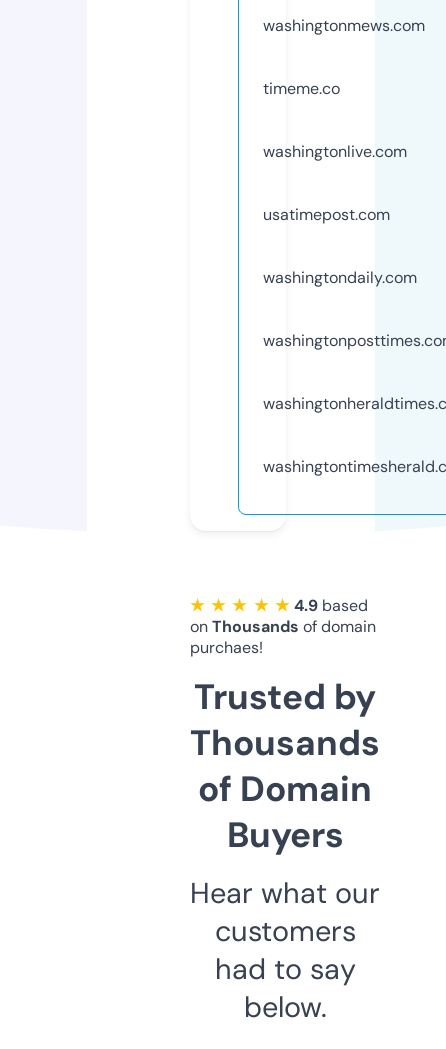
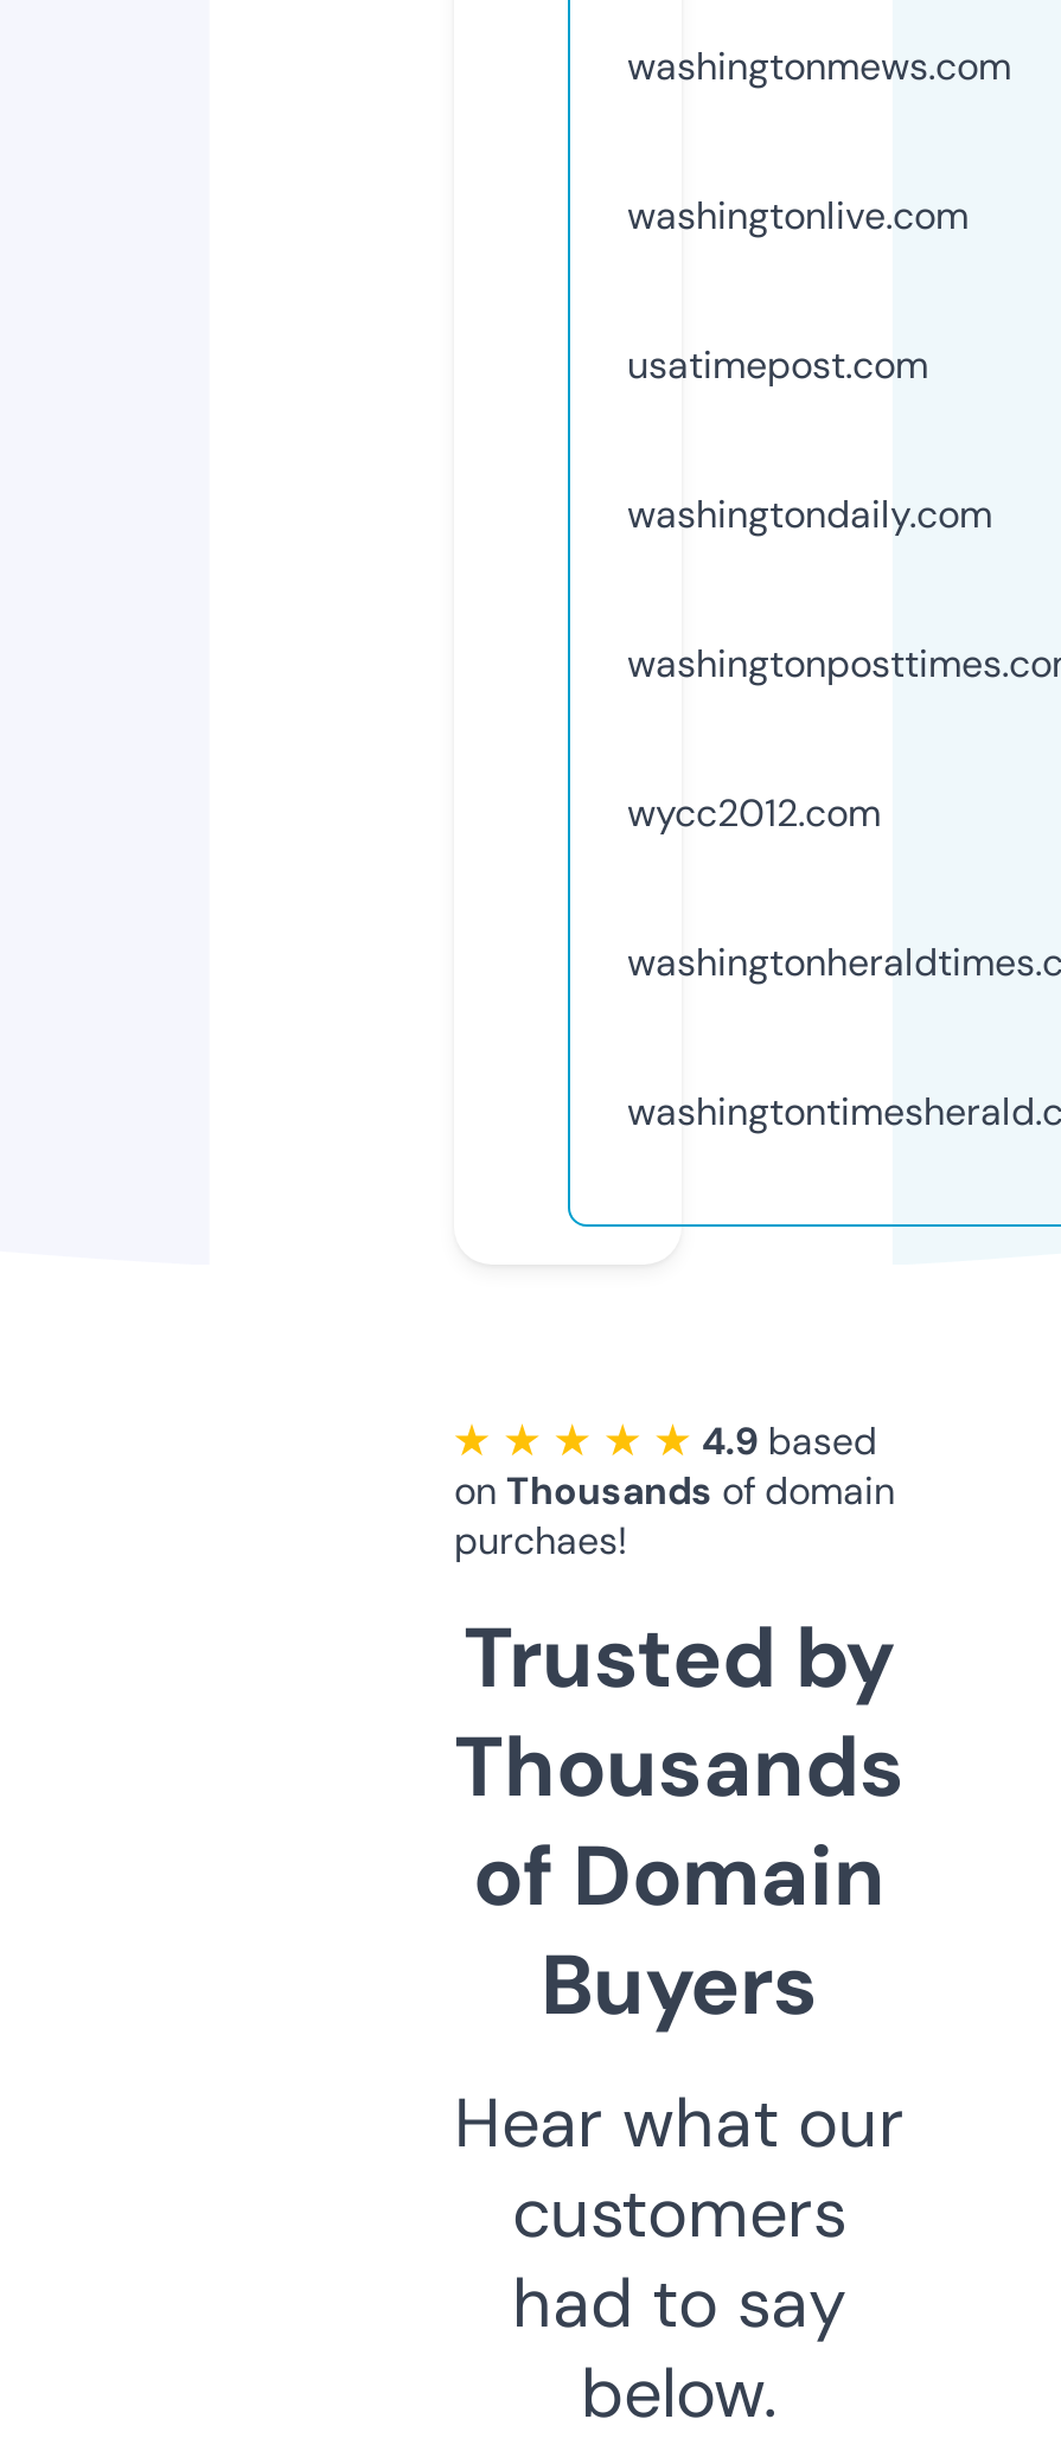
- timeme.co

moved up: washingtonlive.com | usatimepost.com | washingtondaily.com

+ wycc2012.com
